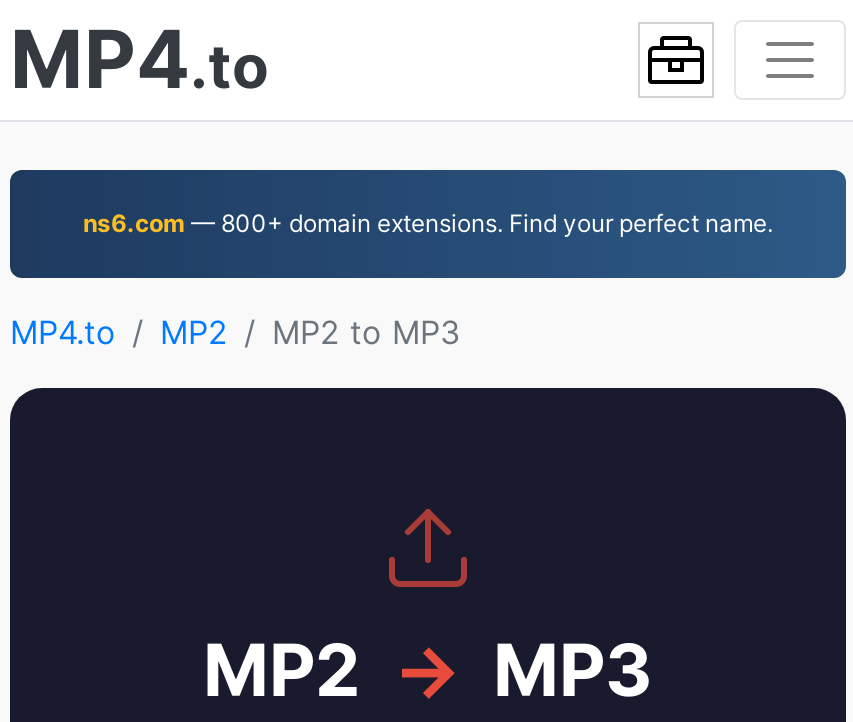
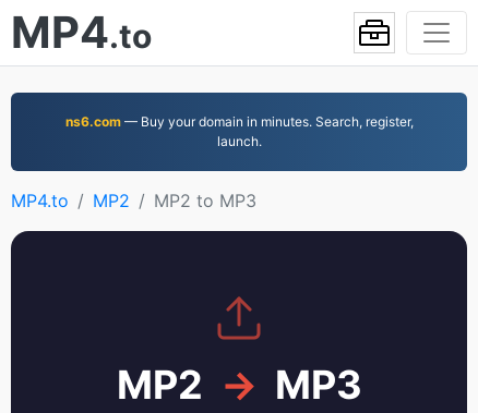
- ns6.com — 800+ domain extensions. Find your perfect name.
+ ns6.com — Buy your domain in minutes. Search, register,
+ launch.
